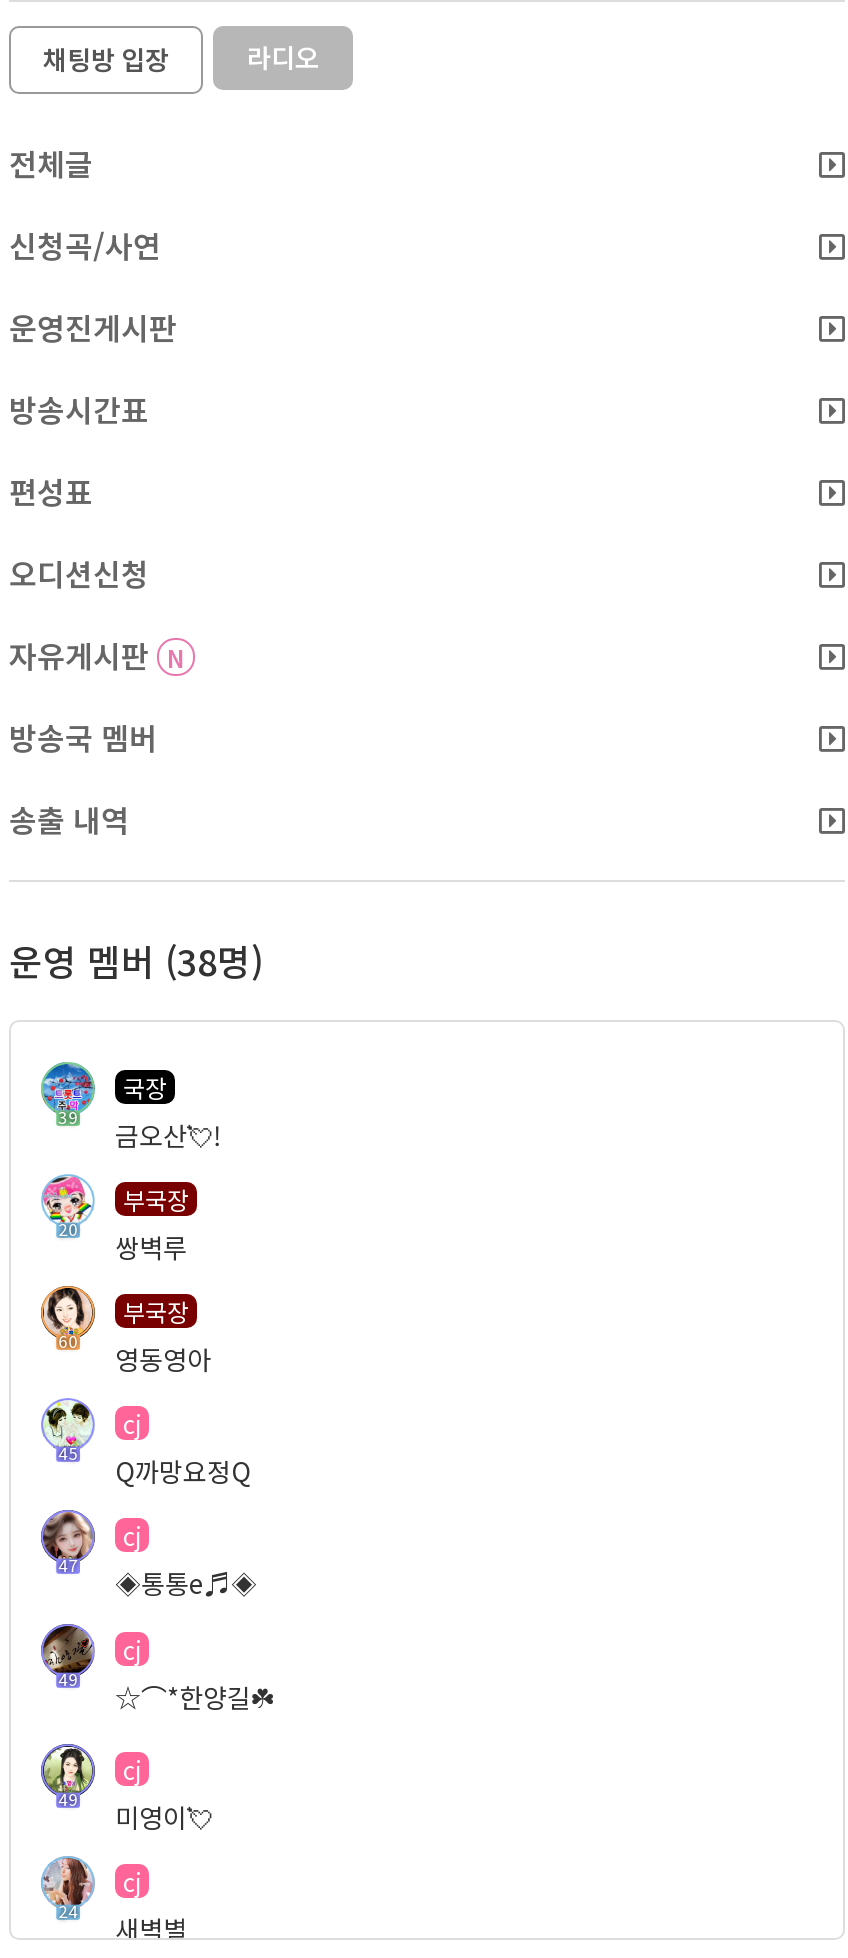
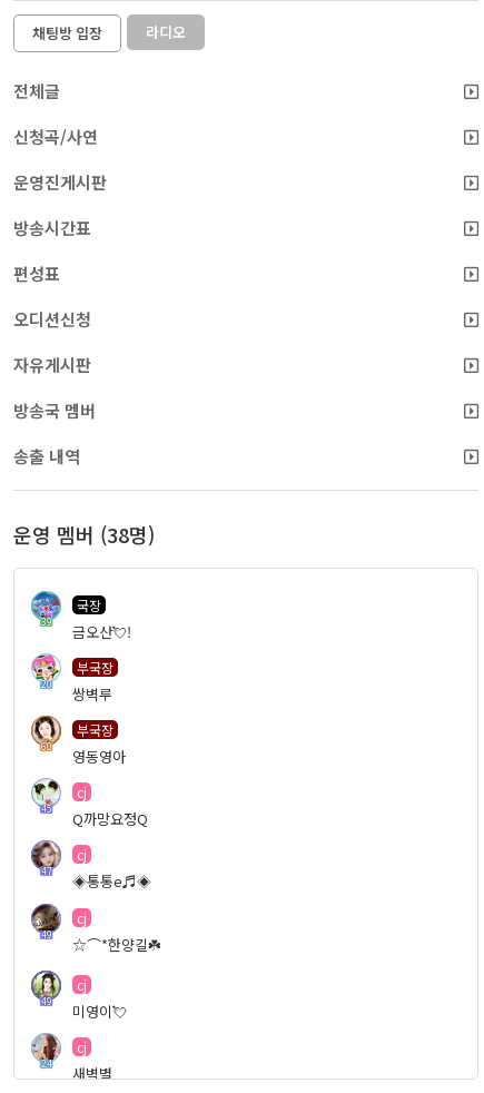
- 자유게시판 N
+ 자유게시판
